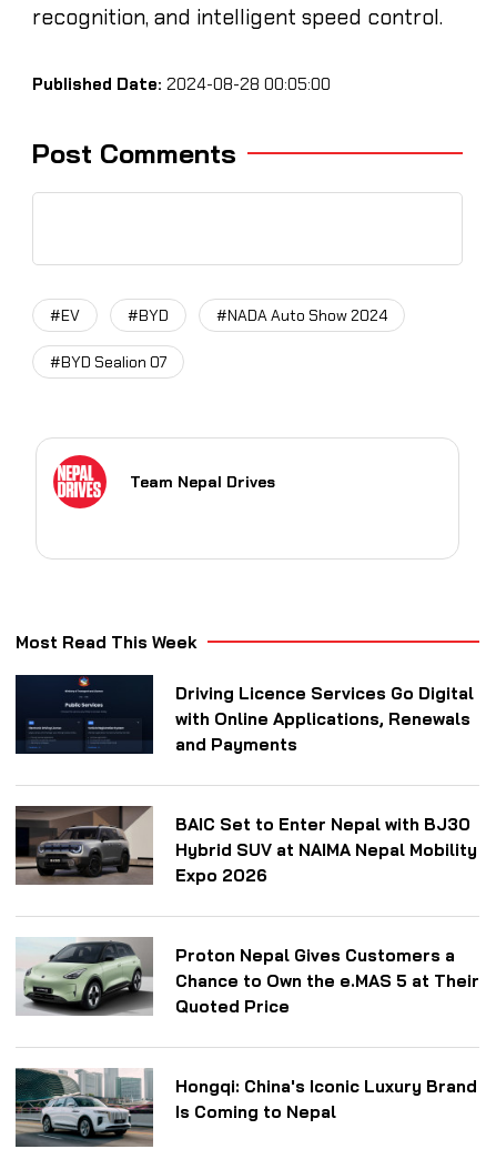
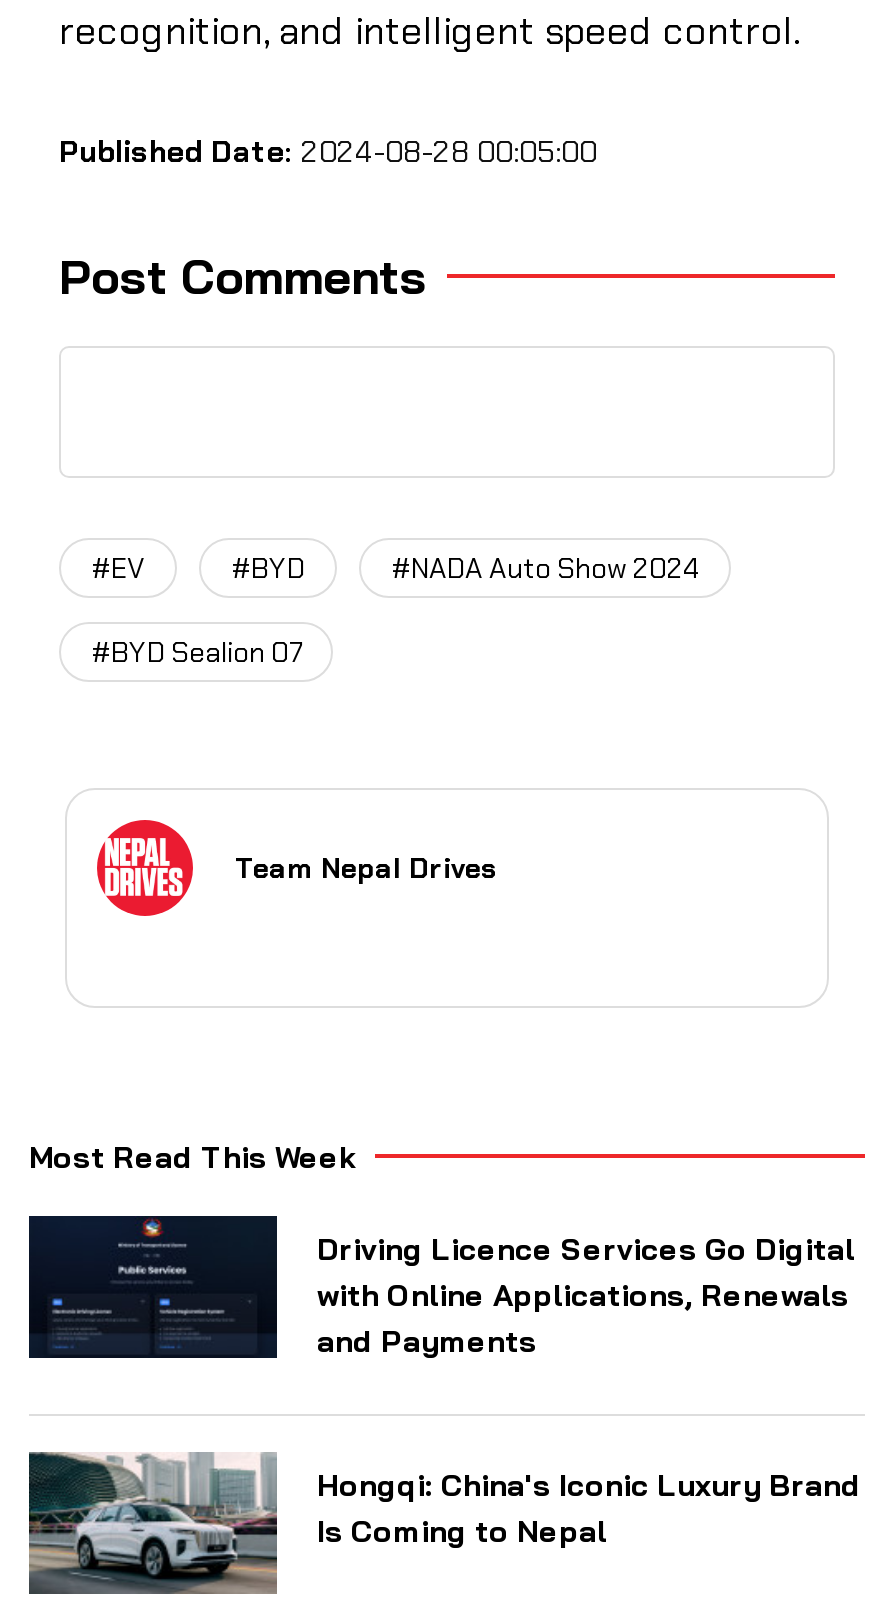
- [image]
- BAIC Set to Enter Nepal with BJ30
- Hybrid SUV at NAIMA Nepal Mobility
- Expo 2026

- [image]
- Proton Nepal Gives Customers a
- Chance to Own the e.MAS 5 at Their
- Quoted Price
